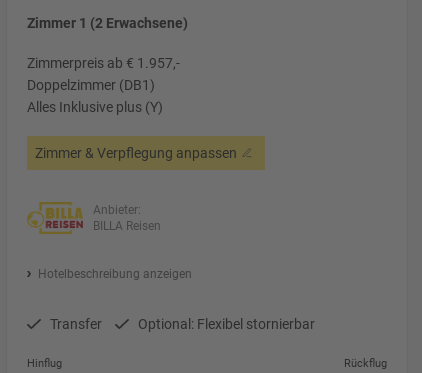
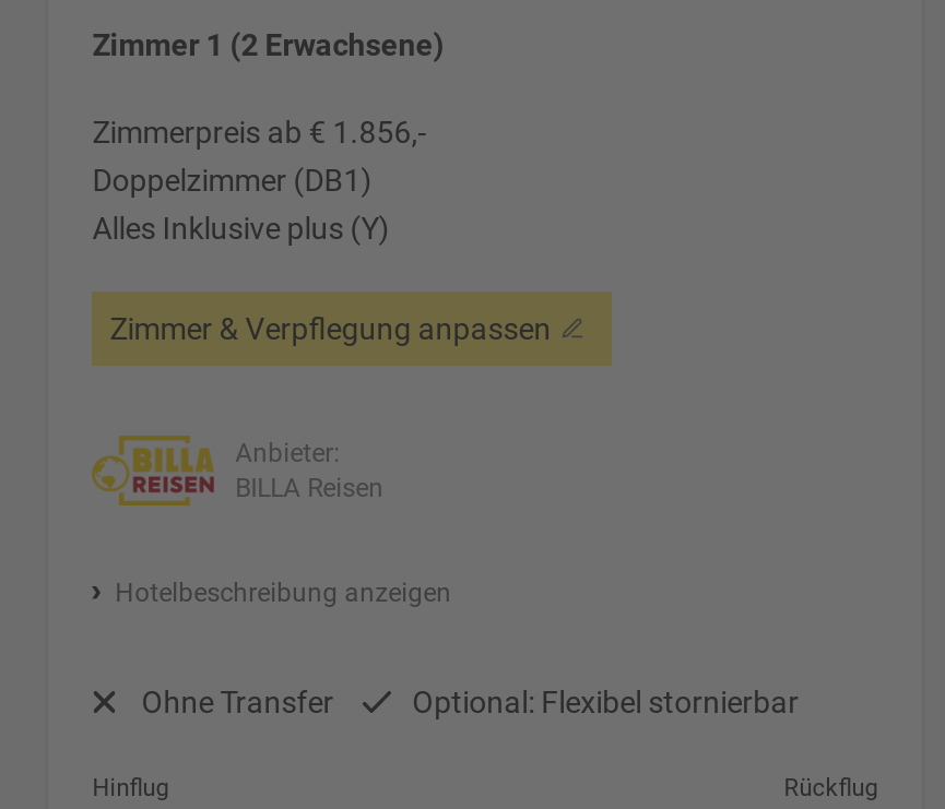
- Zimmerpreis ab € 1.957,-
+ Zimmerpreis ab € 1.856,-

- Transfer
+ Ohne Transfer
